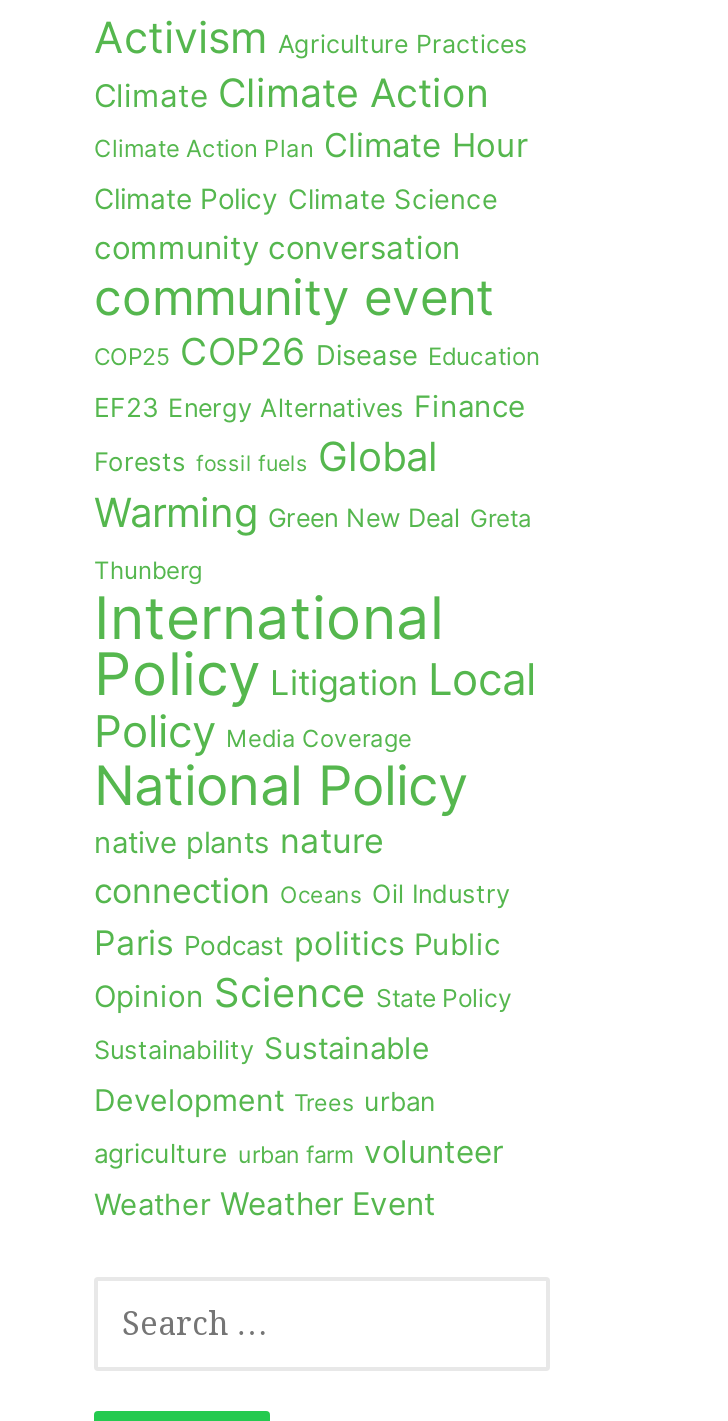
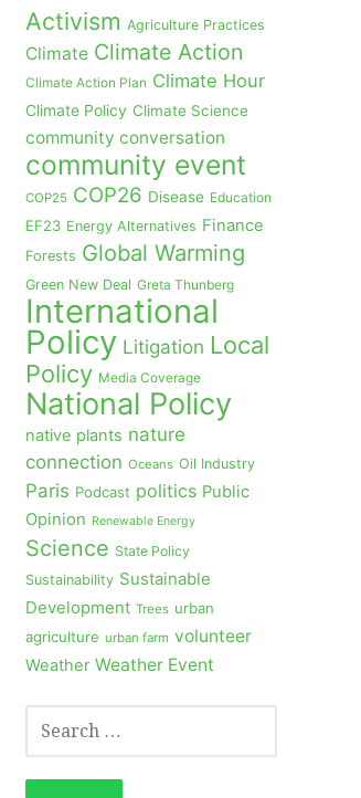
- Forests fossil fuels Global
- Warming Green New Deal Greta
- Thunberg
+ Forests Global Warming
+ Green New Deal Greta Thunberg

moved up: International | Policy Litigation Local | Policy Media Coverage | National Policy | native plants nature | connection Oceans Oil Industry | Paris Podcast politics Public

- Opinion Science State Policy
+ Opinion Renewable Energy
+ Science State Policy
